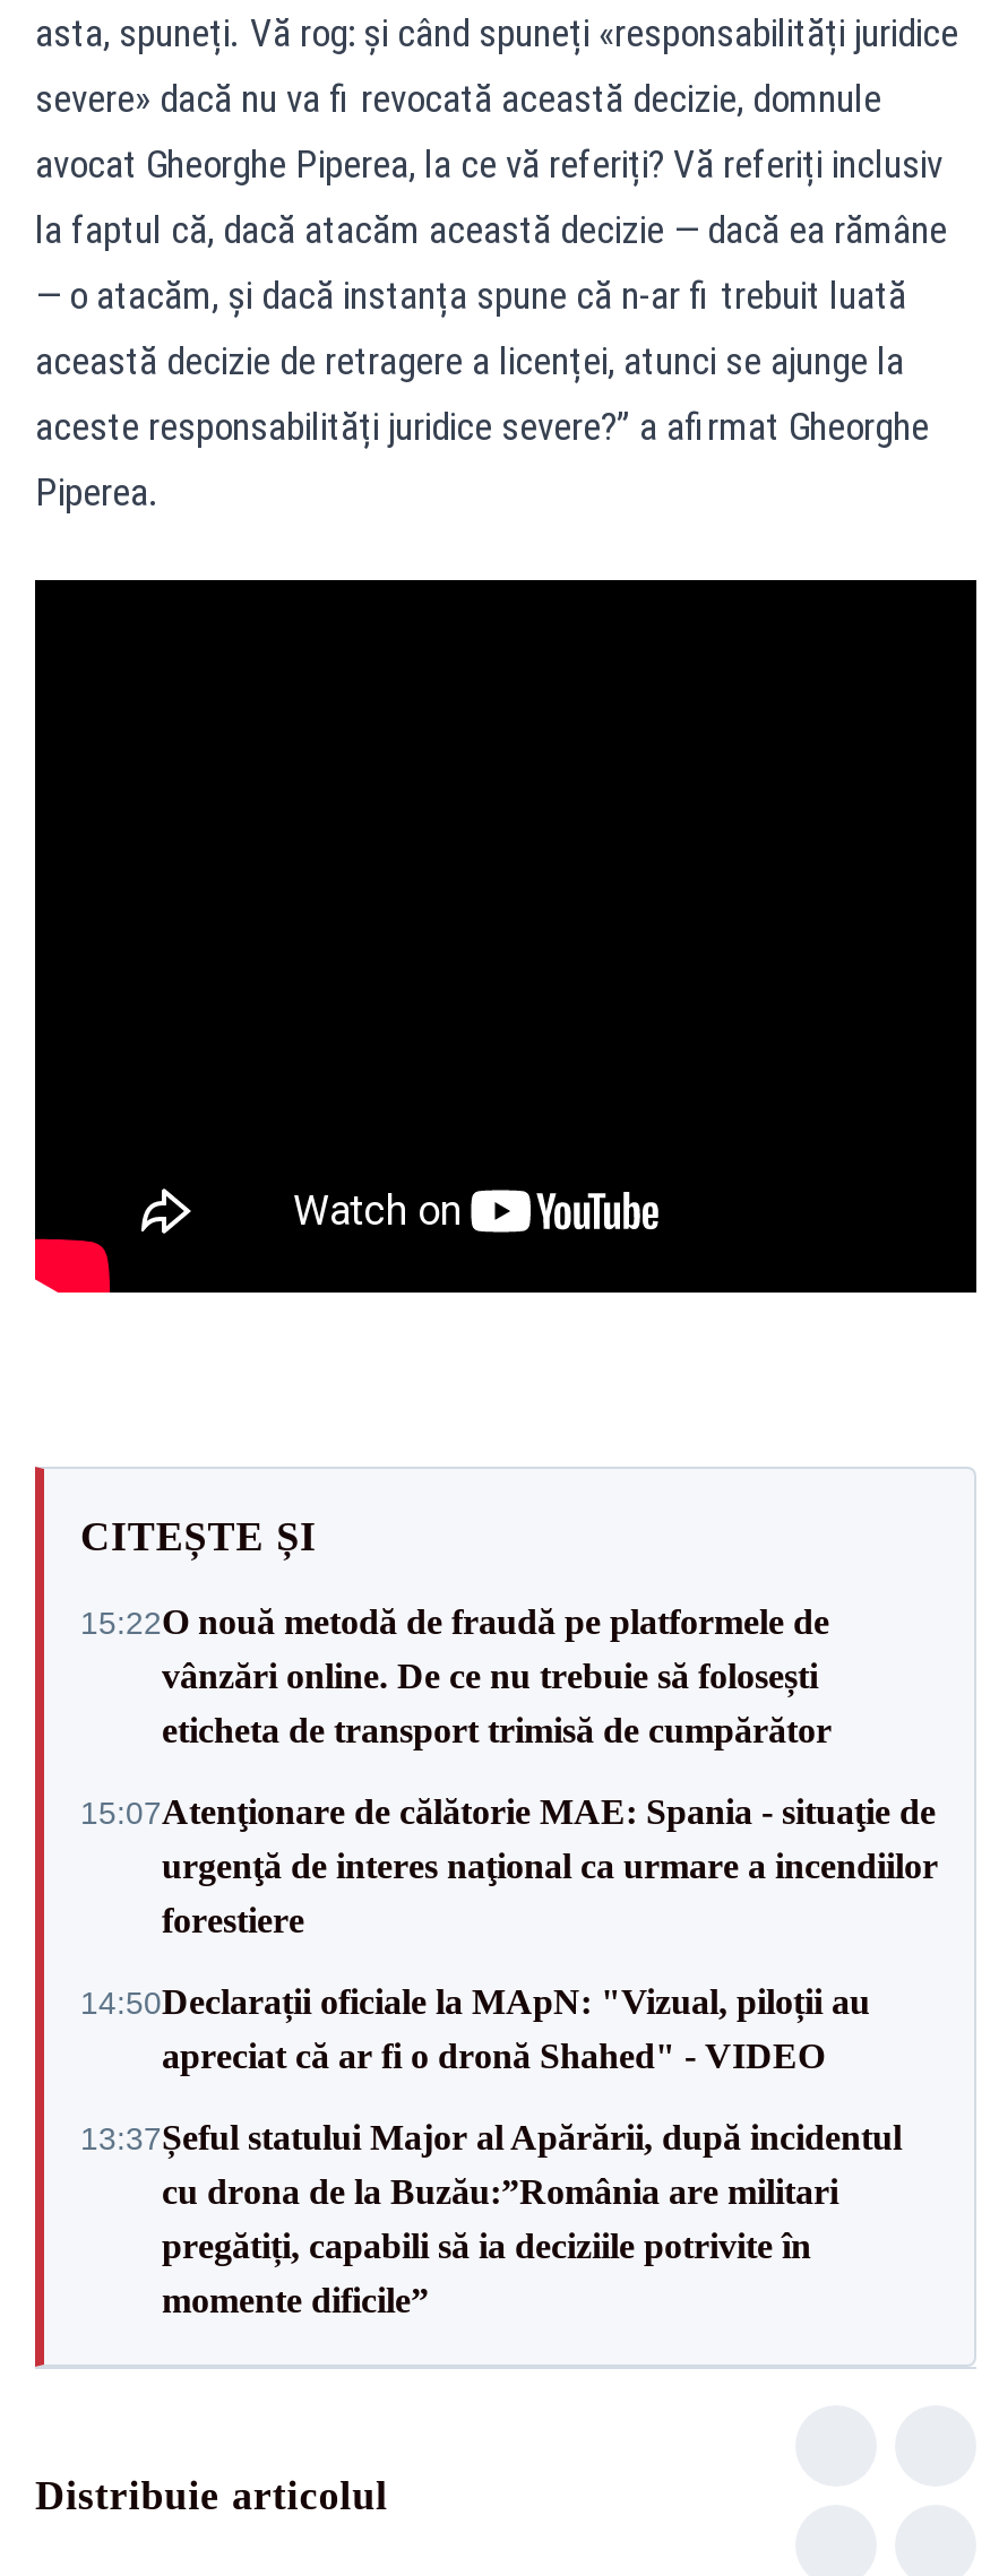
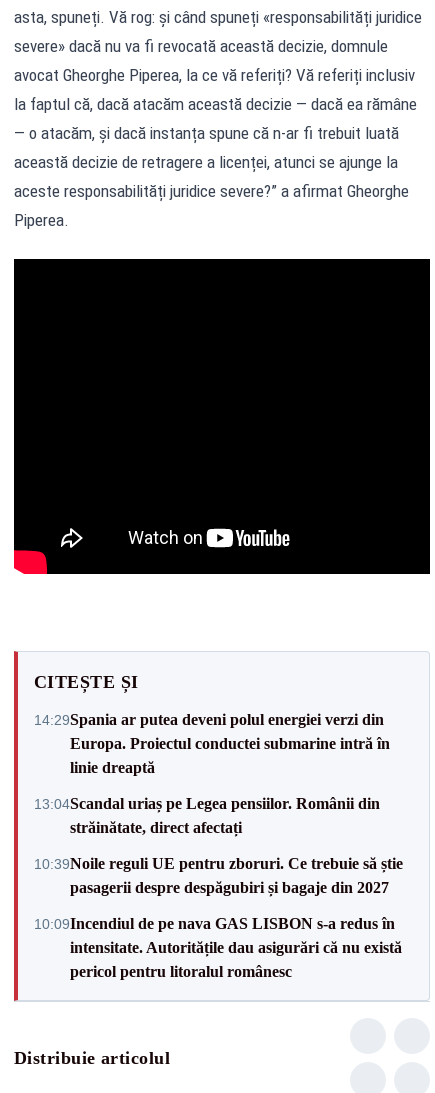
- 15:22O nouă metodă de fraudă pe platformele de
- vânzări online. De ce nu trebuie să folosești
- eticheta de transport trimisă de cumpărător
+ 14:29Spania ar putea deveni polul energiei verzi din
+ Europa. Proiectul conductei submarine intră în
+ linie dreaptă

- 15:07Atenţionare de călătorie MAE: Spania - situaţie de
- urgenţă de interes naţional ca urmare a incendiilor
- forestiere
+ 13:04Scandal uriaș pe Legea pensiilor. Românii din
+ străinătate, direct afectați

- 14:50Declarații oficiale la MApN: "Vizual, piloții au
- apreciat că ar fi o dronă Shahed" - VIDEO
+ 10:39Noile reguli UE pentru zboruri. Ce trebuie să știe
+ pasagerii despre despăgubiri și bagaje din 2027

- 13:37Șeful statului Major al Apărării, după incidentul
- cu drona de la Buzău:”România are militari
- pregătiți, capabili să ia deciziile potrivite în
- momente dificile”
+ 10:09Incendiul de pe nava GAS LISBON s-a redus în
+ intensitate. Autoritățile dau asigurări că nu există
+ pericol pentru litoralul românesc
